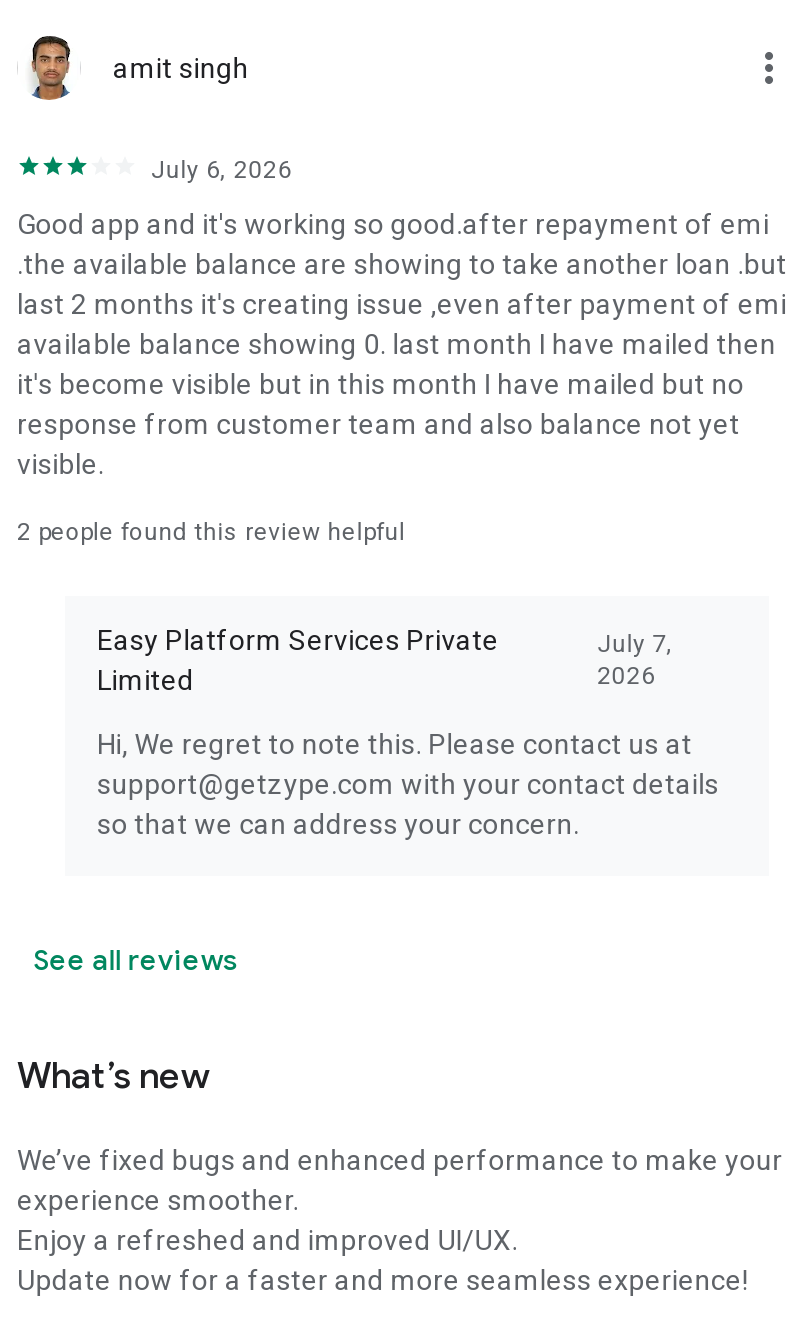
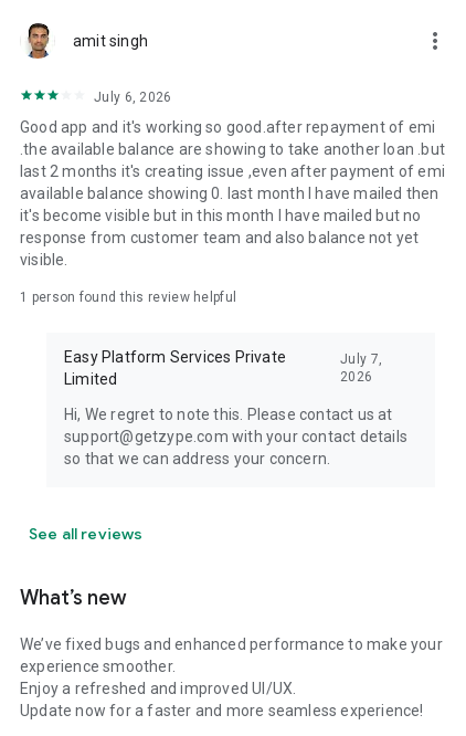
- 2 people found this review helpful
+ 1 person found this review helpful
